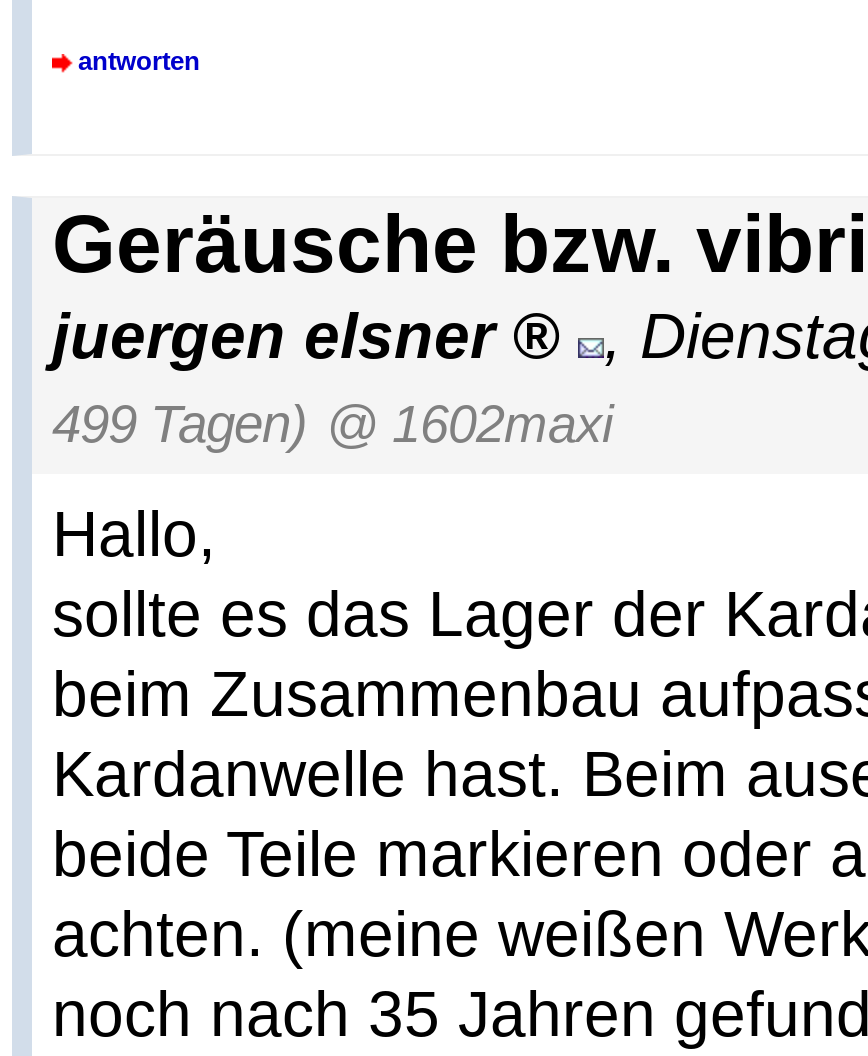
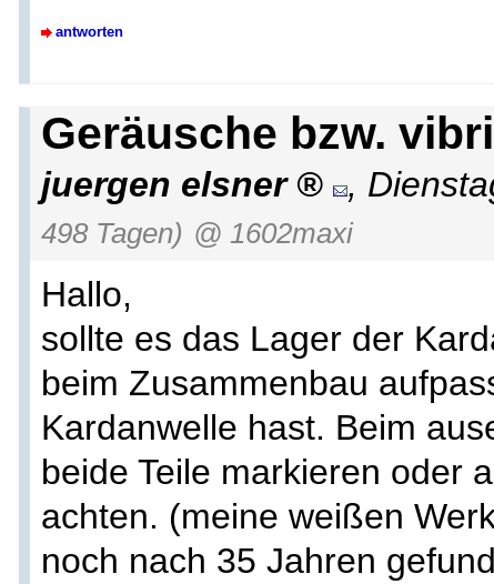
- 499 Tagen) @ 1602maxi
+ 498 Tagen) @ 1602maxi
